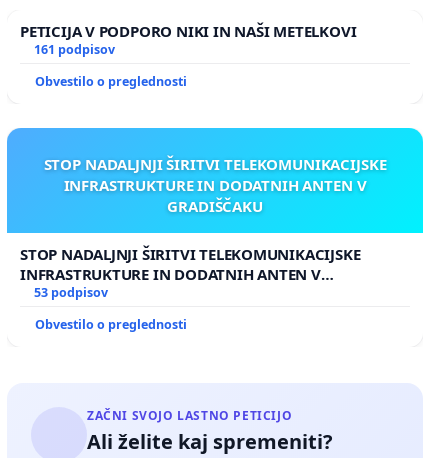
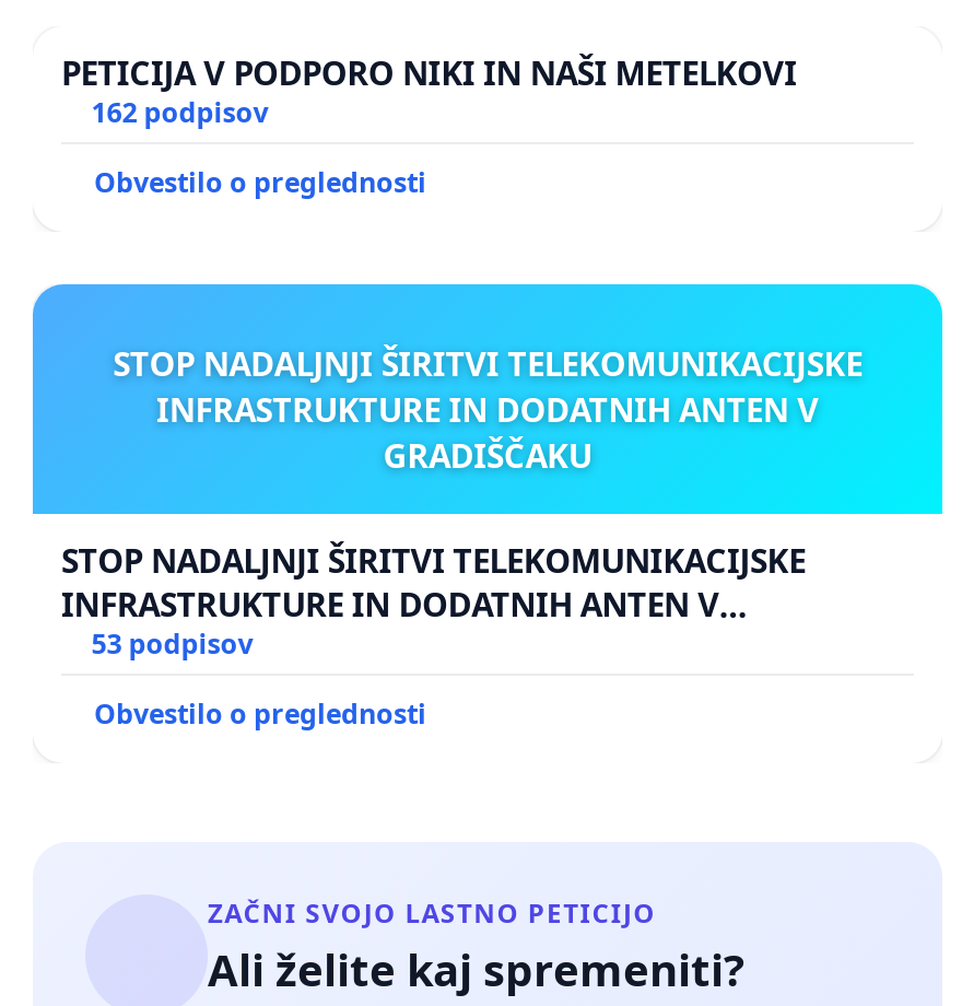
- 161 podpisov
+ 162 podpisov
